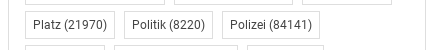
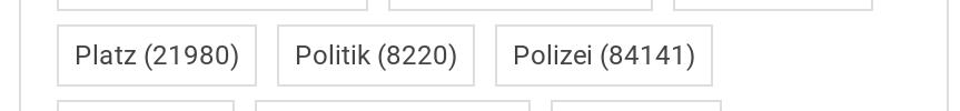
- Platz (21970) Politik (8220) Polizei (84141)
+ Platz (21980) Politik (8220) Polizei (84141)
